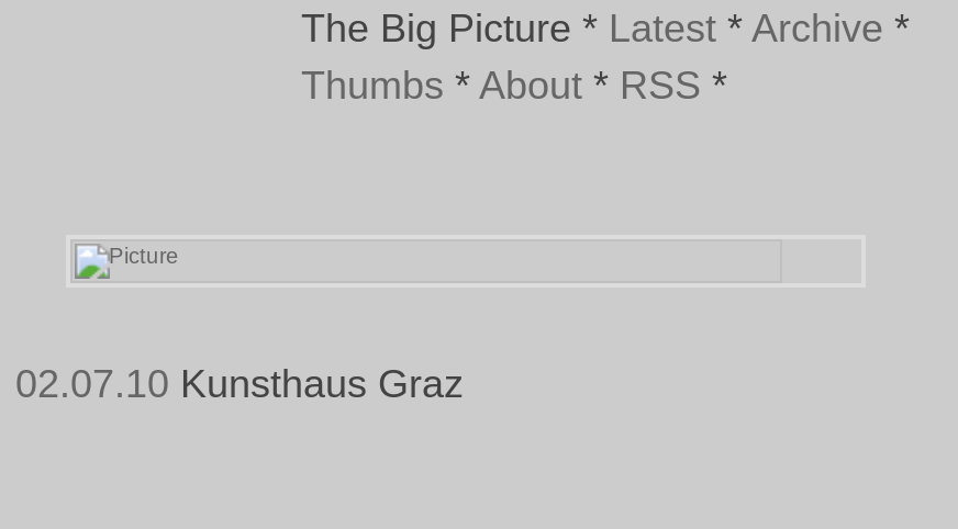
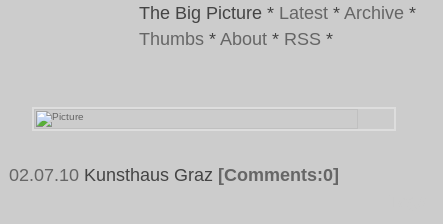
- 02.07.10 Kunsthaus Graz
+ 02.07.10 Kunsthaus Graz [Comments:0]
